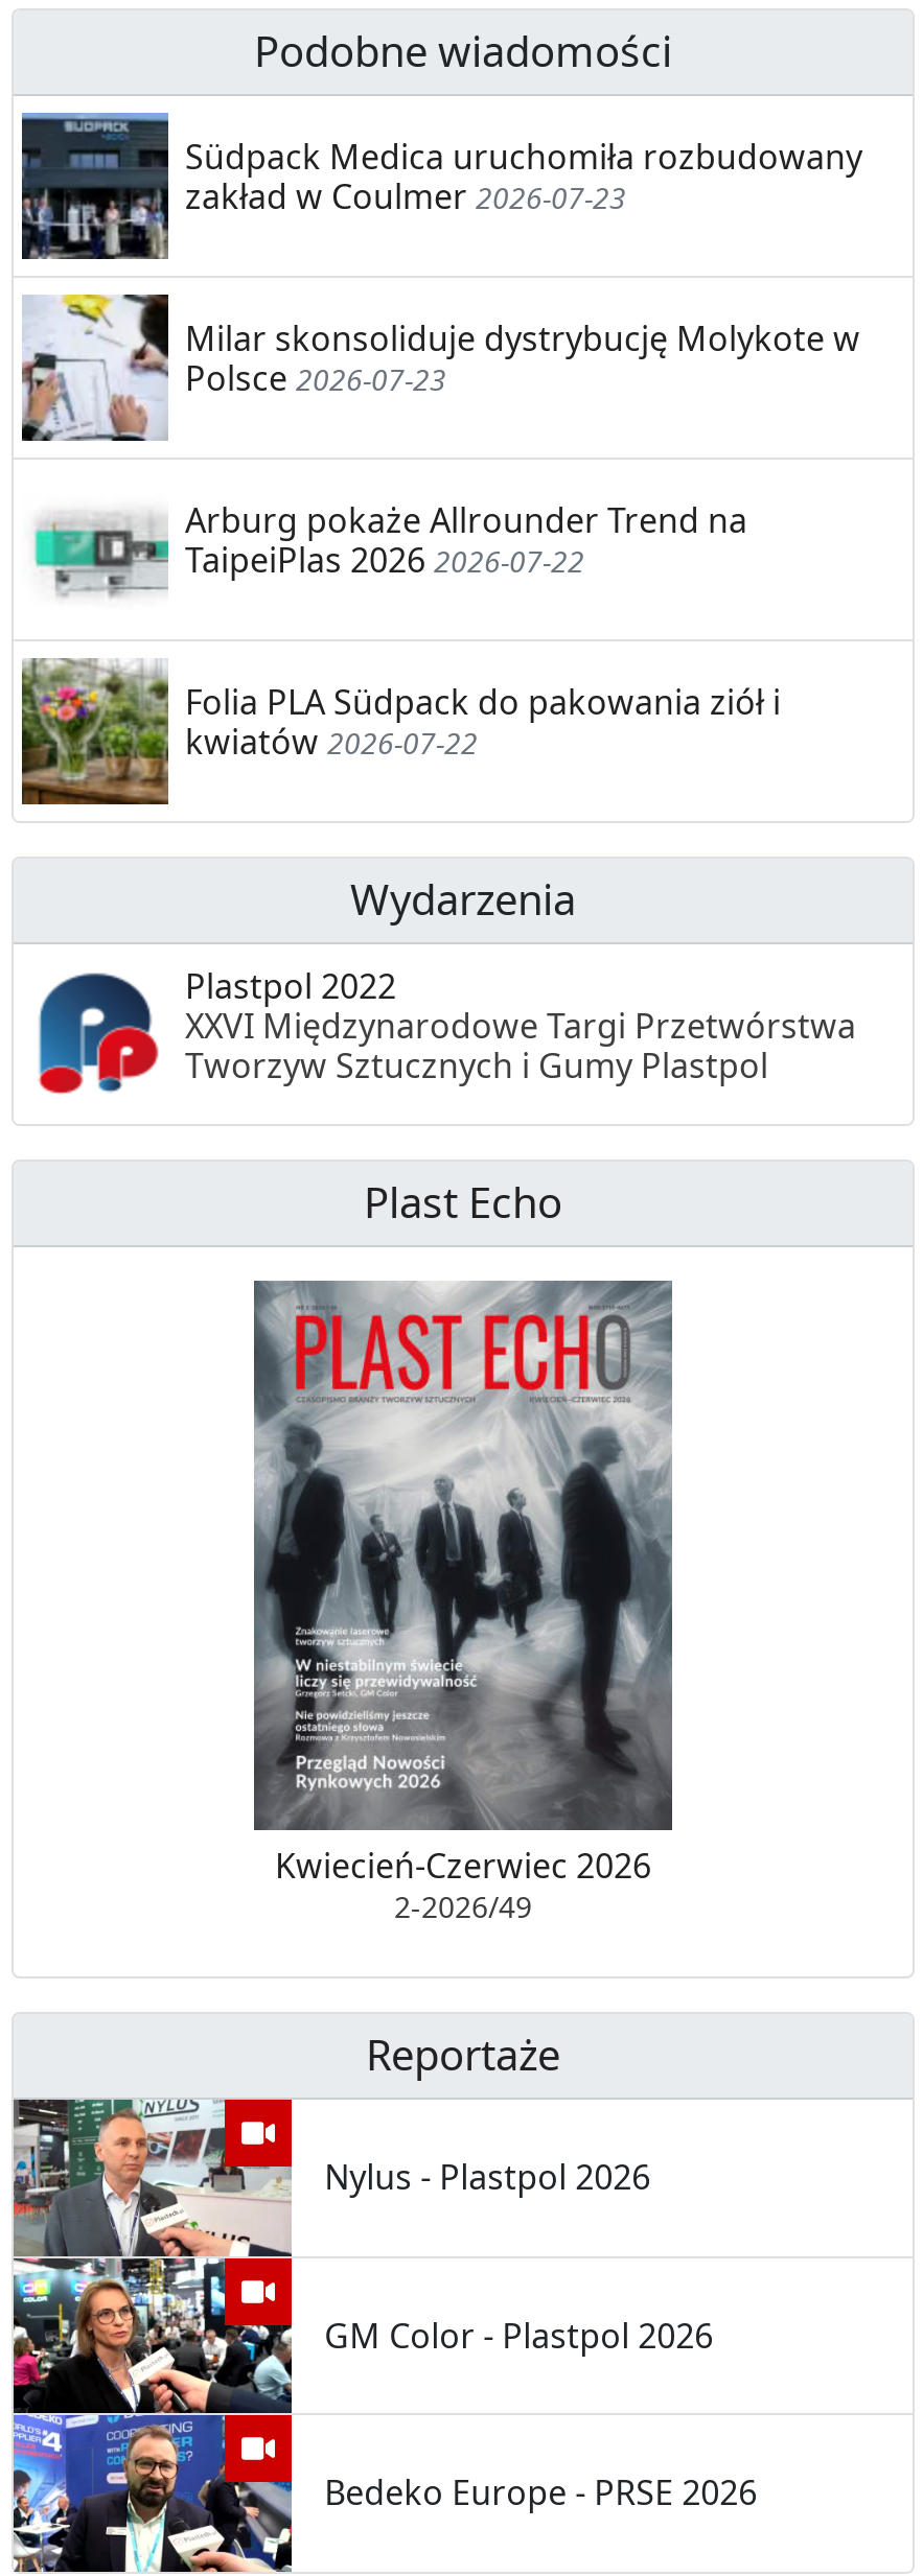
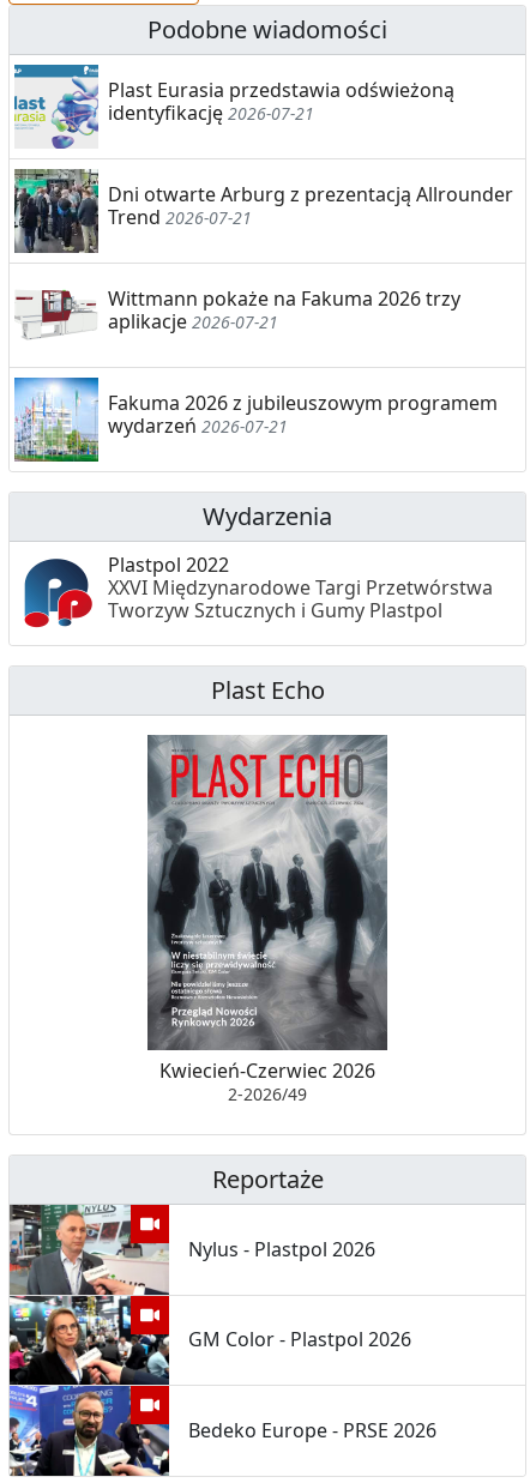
- [image]
- Südpack Medica uruchomiła rozbudowany
- zakład w Coulmer 2026-07-23
+ [image]
+ Plast Eurasia przedstawia odświeżoną
+ identyfikację 2026-07-21

- [image]
- Milar skonsoliduje dystrybucję Molykote w
- Polsce 2026-07-23
+ [image]
+ Dni otwarte Arburg z prezentacją Allrounder
+ Trend 2026-07-21

- [image]
- Arburg pokaże Allrounder Trend na
- TaipeiPlas 2026 2026-07-22
+ [image]
+ Wittmann pokaże na Fakuma 2026 trzy
+ aplikacje 2026-07-21

- [image]
- Folia PLA Südpack do pakowania ziół i
- kwiatów 2026-07-22
+ [image]
+ Fakuma 2026 z jubileuszowym programem
+ wydarzeń 2026-07-21
